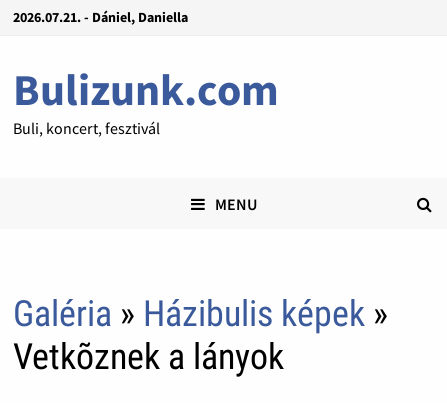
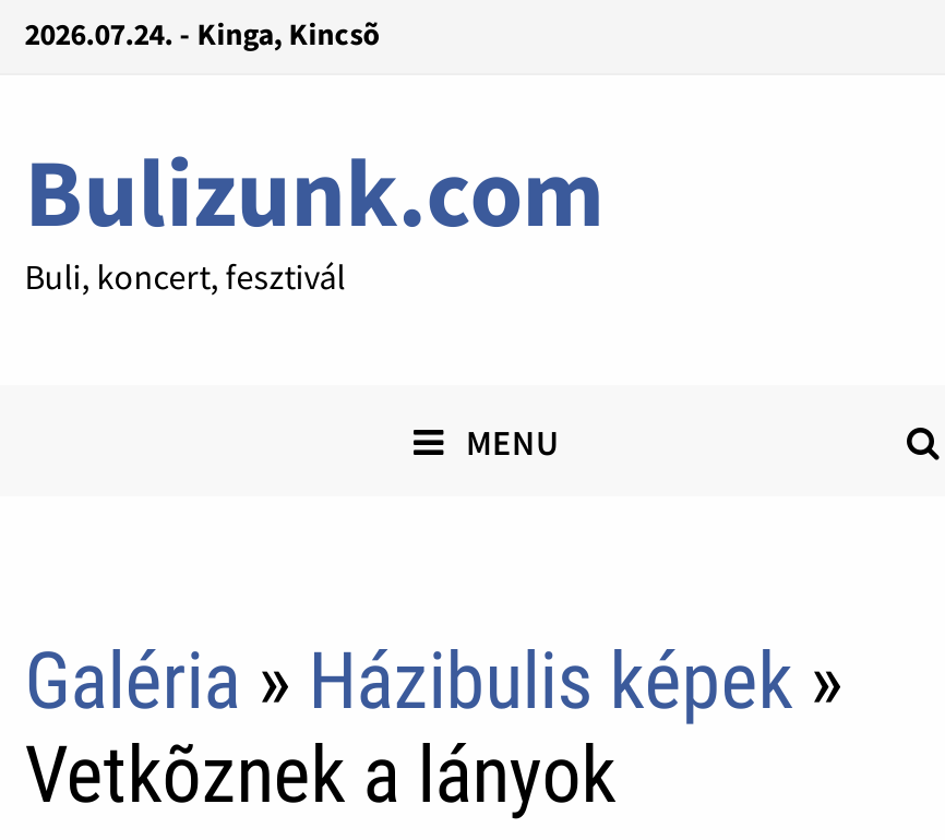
- 2026.07.21. - Dániel, Daniella
+ 2026.07.24. - Kinga, Kincsõ
